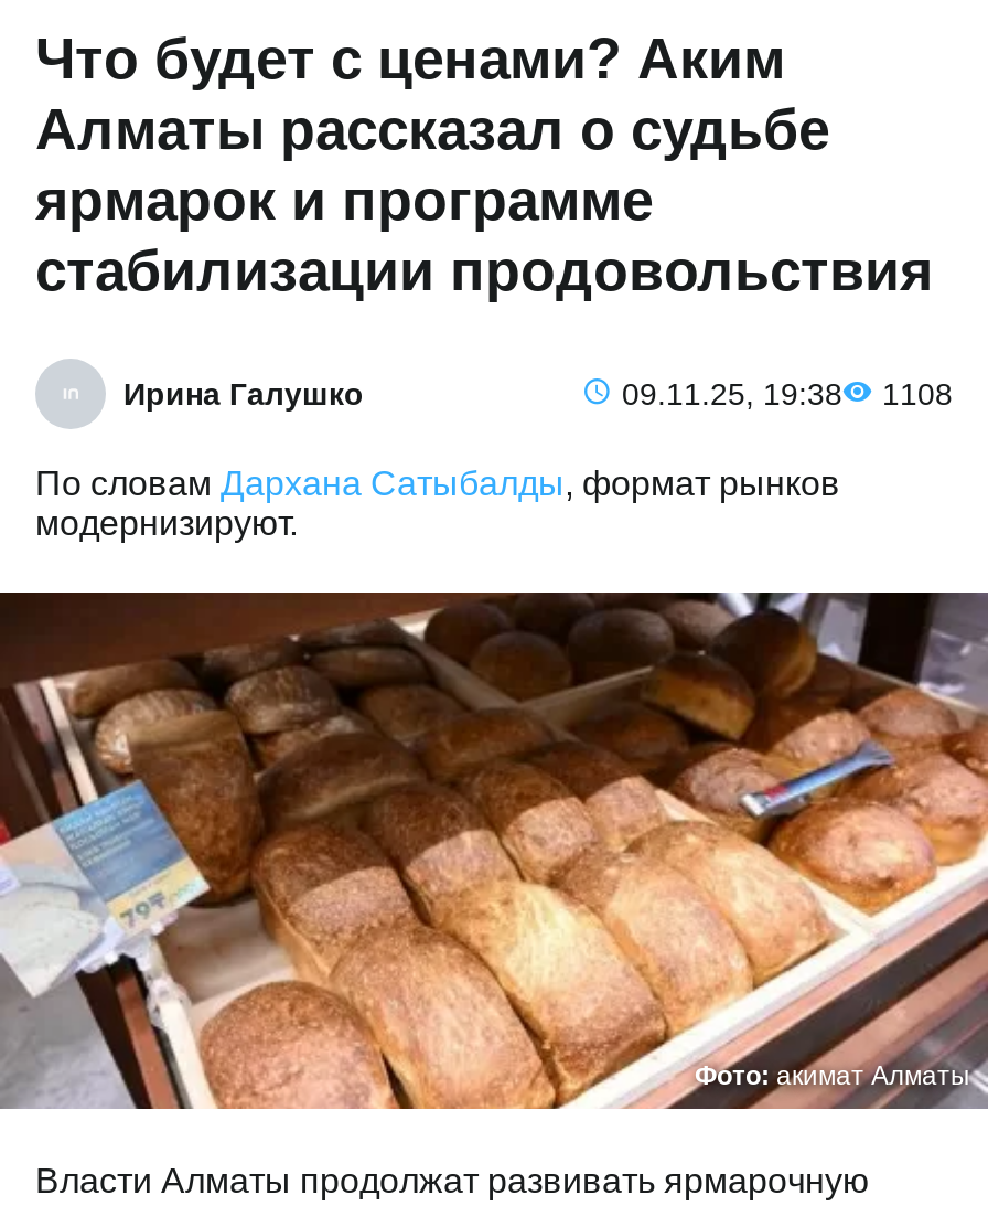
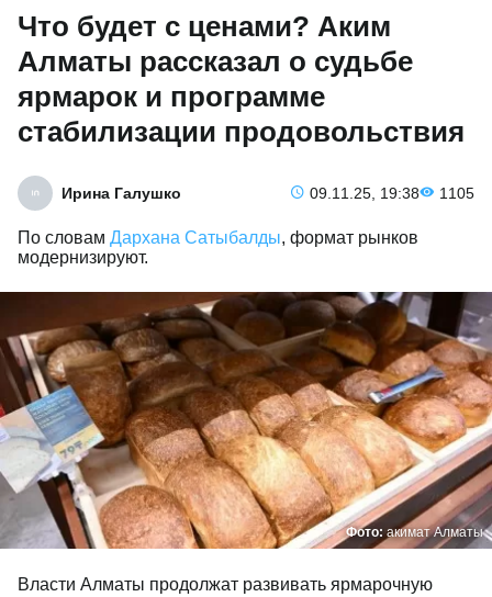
- 09.11.25, 19:38 1108
+ 09.11.25, 19:38 1105
